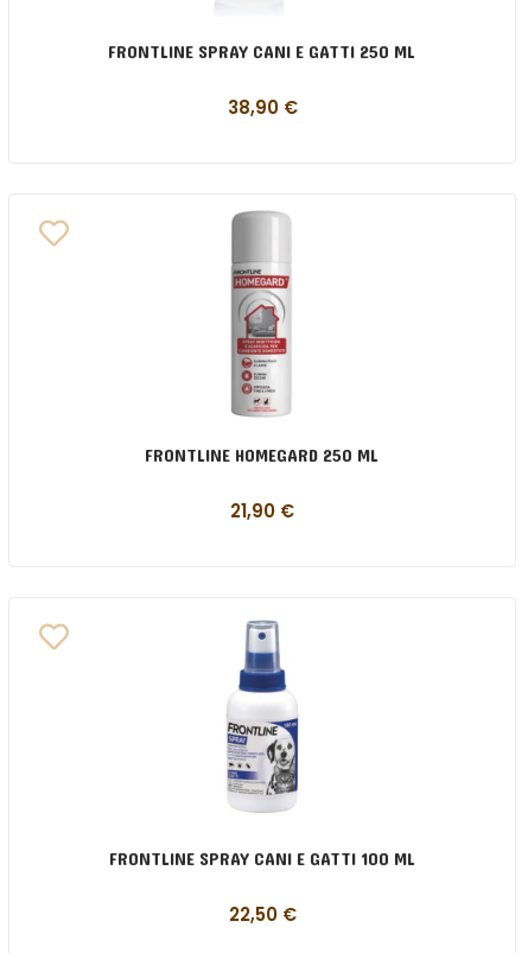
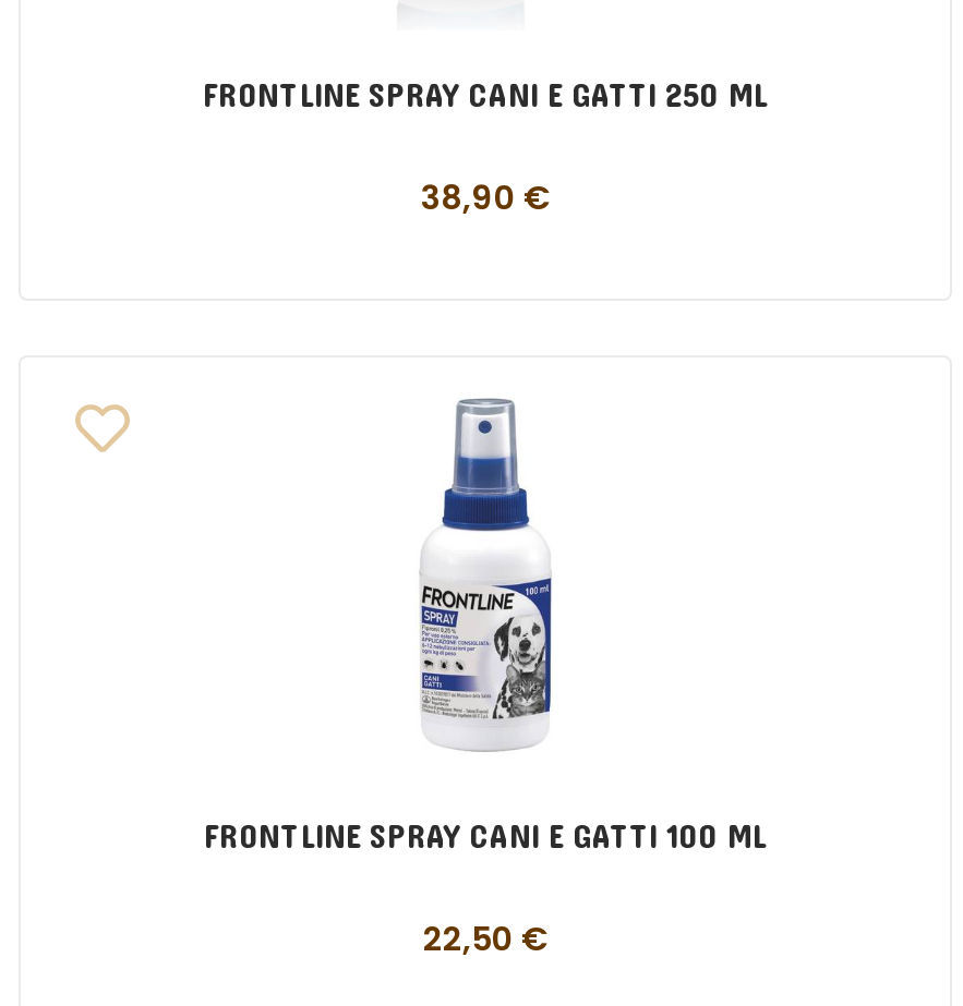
- [image]
- FRONTLINE HOMEGARD 250 ML
- 21,90 €
